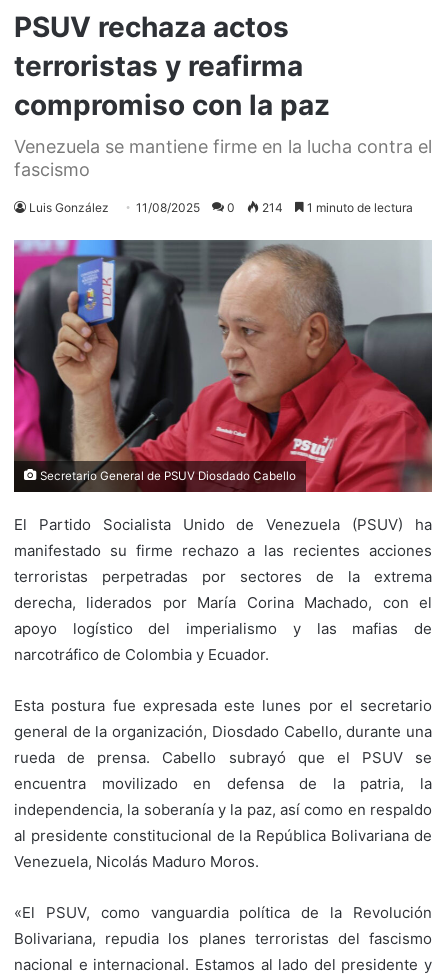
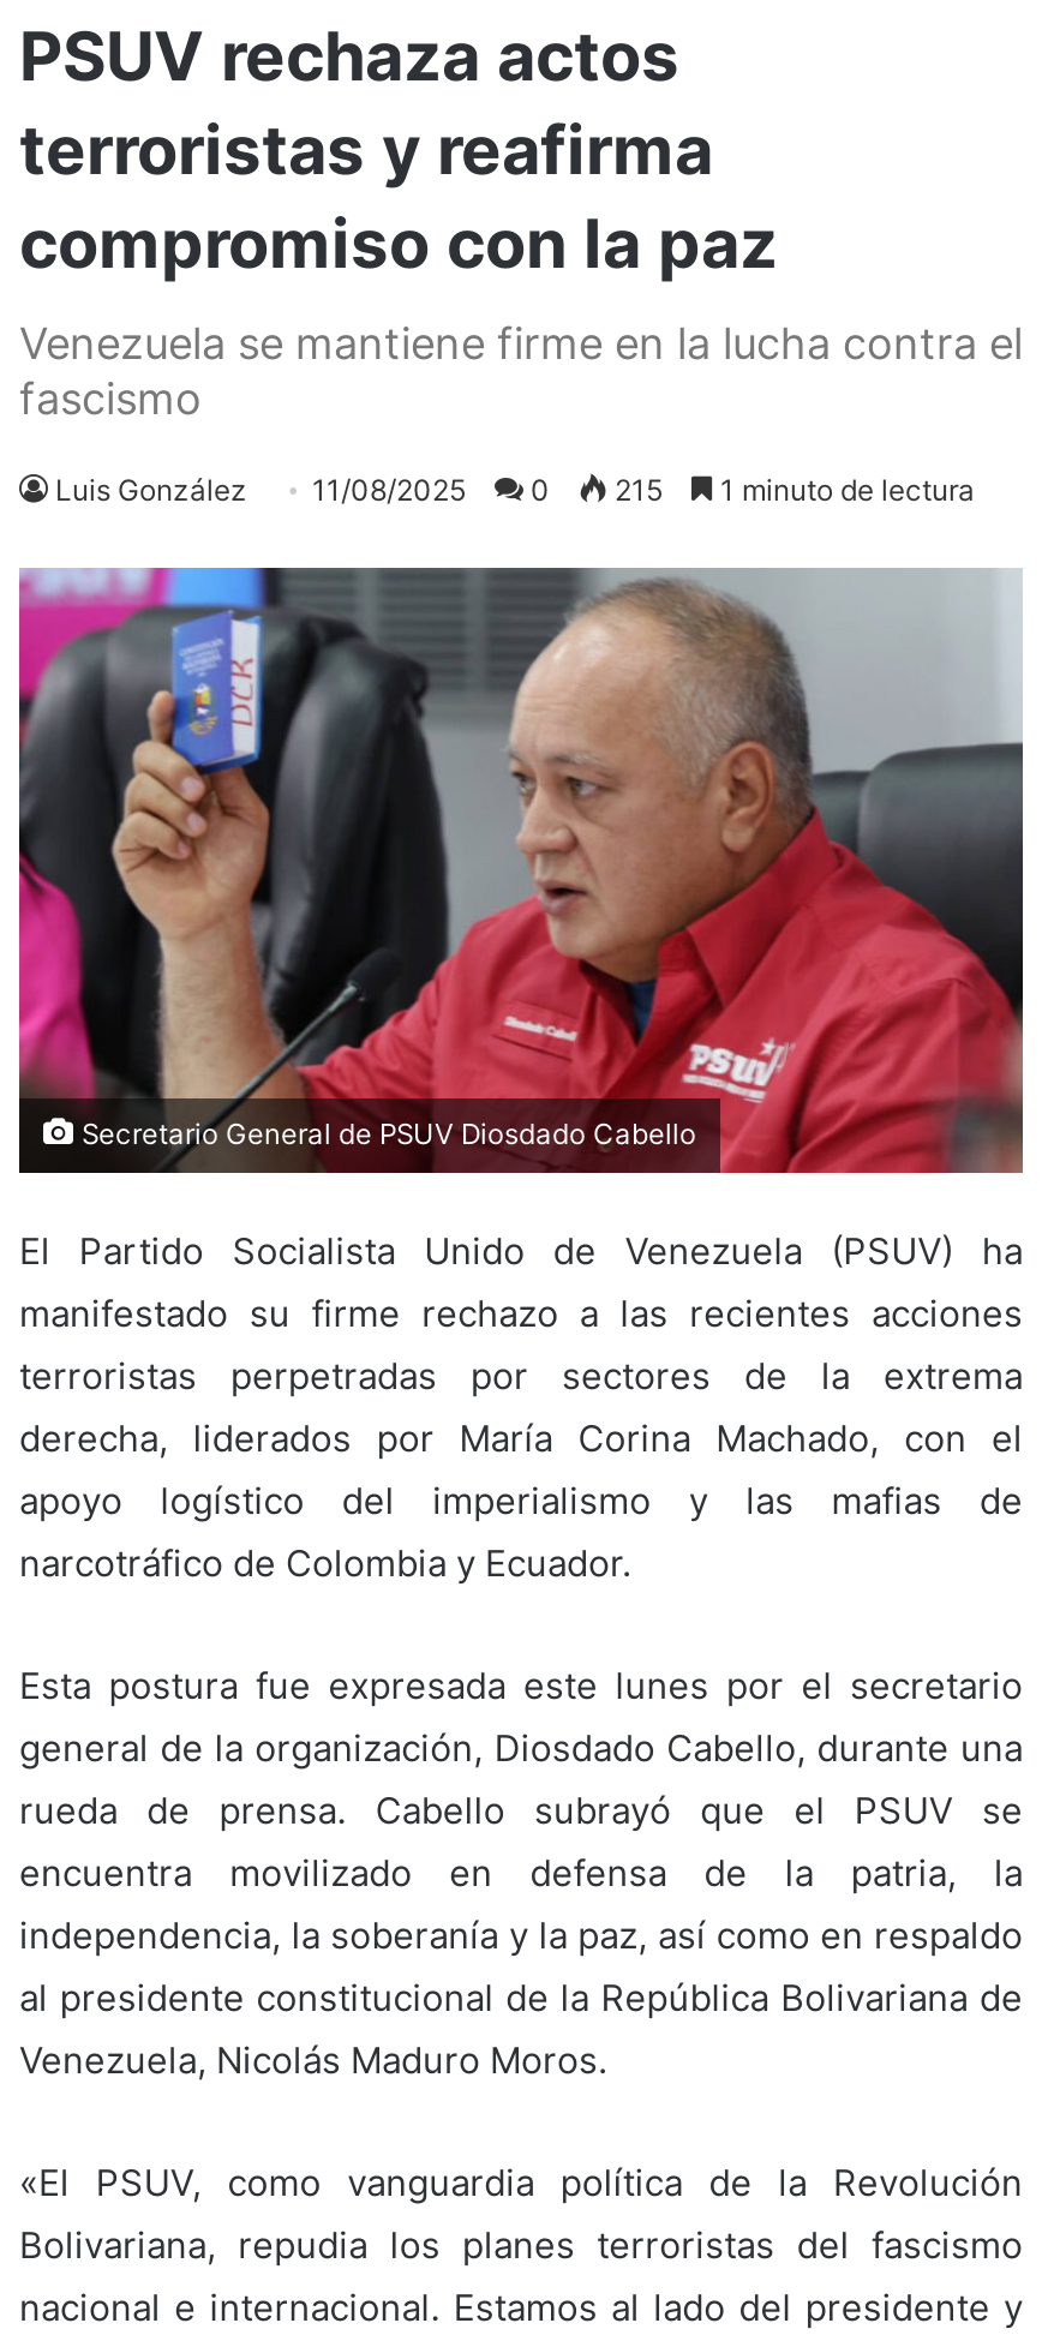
- Luis González 11/08/2025 0 214 1 minuto de lectura
+ Luis González 11/08/2025 0 215 1 minuto de lectura
